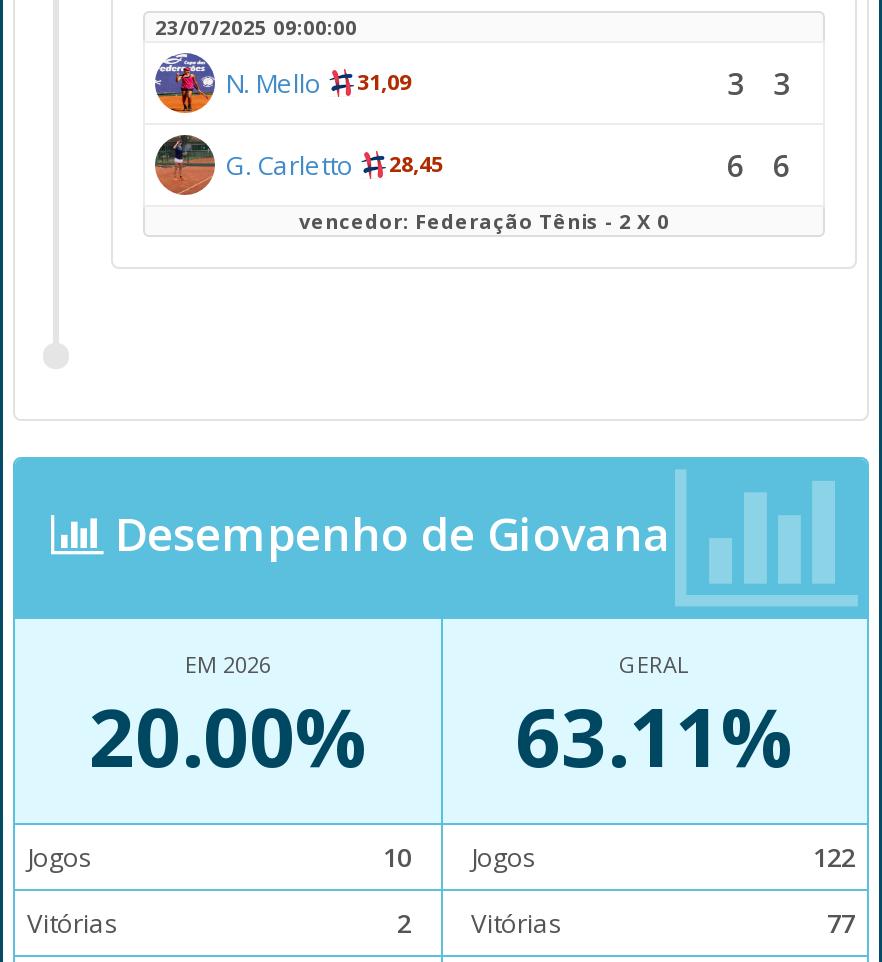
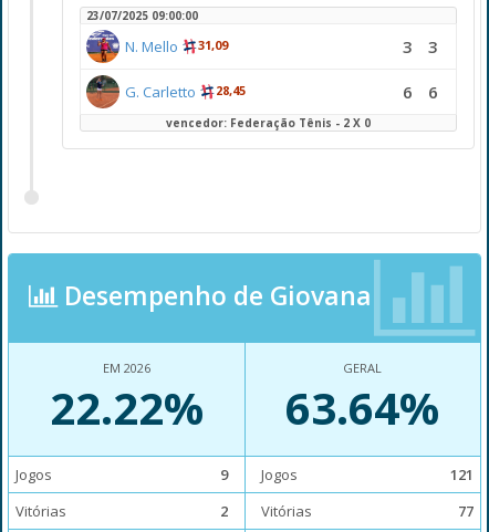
- 20.00%
+ 22.22%

- 63.11%
+ 63.64%

- 10 Jogos
+ 9 Jogos

- 122
+ 121
